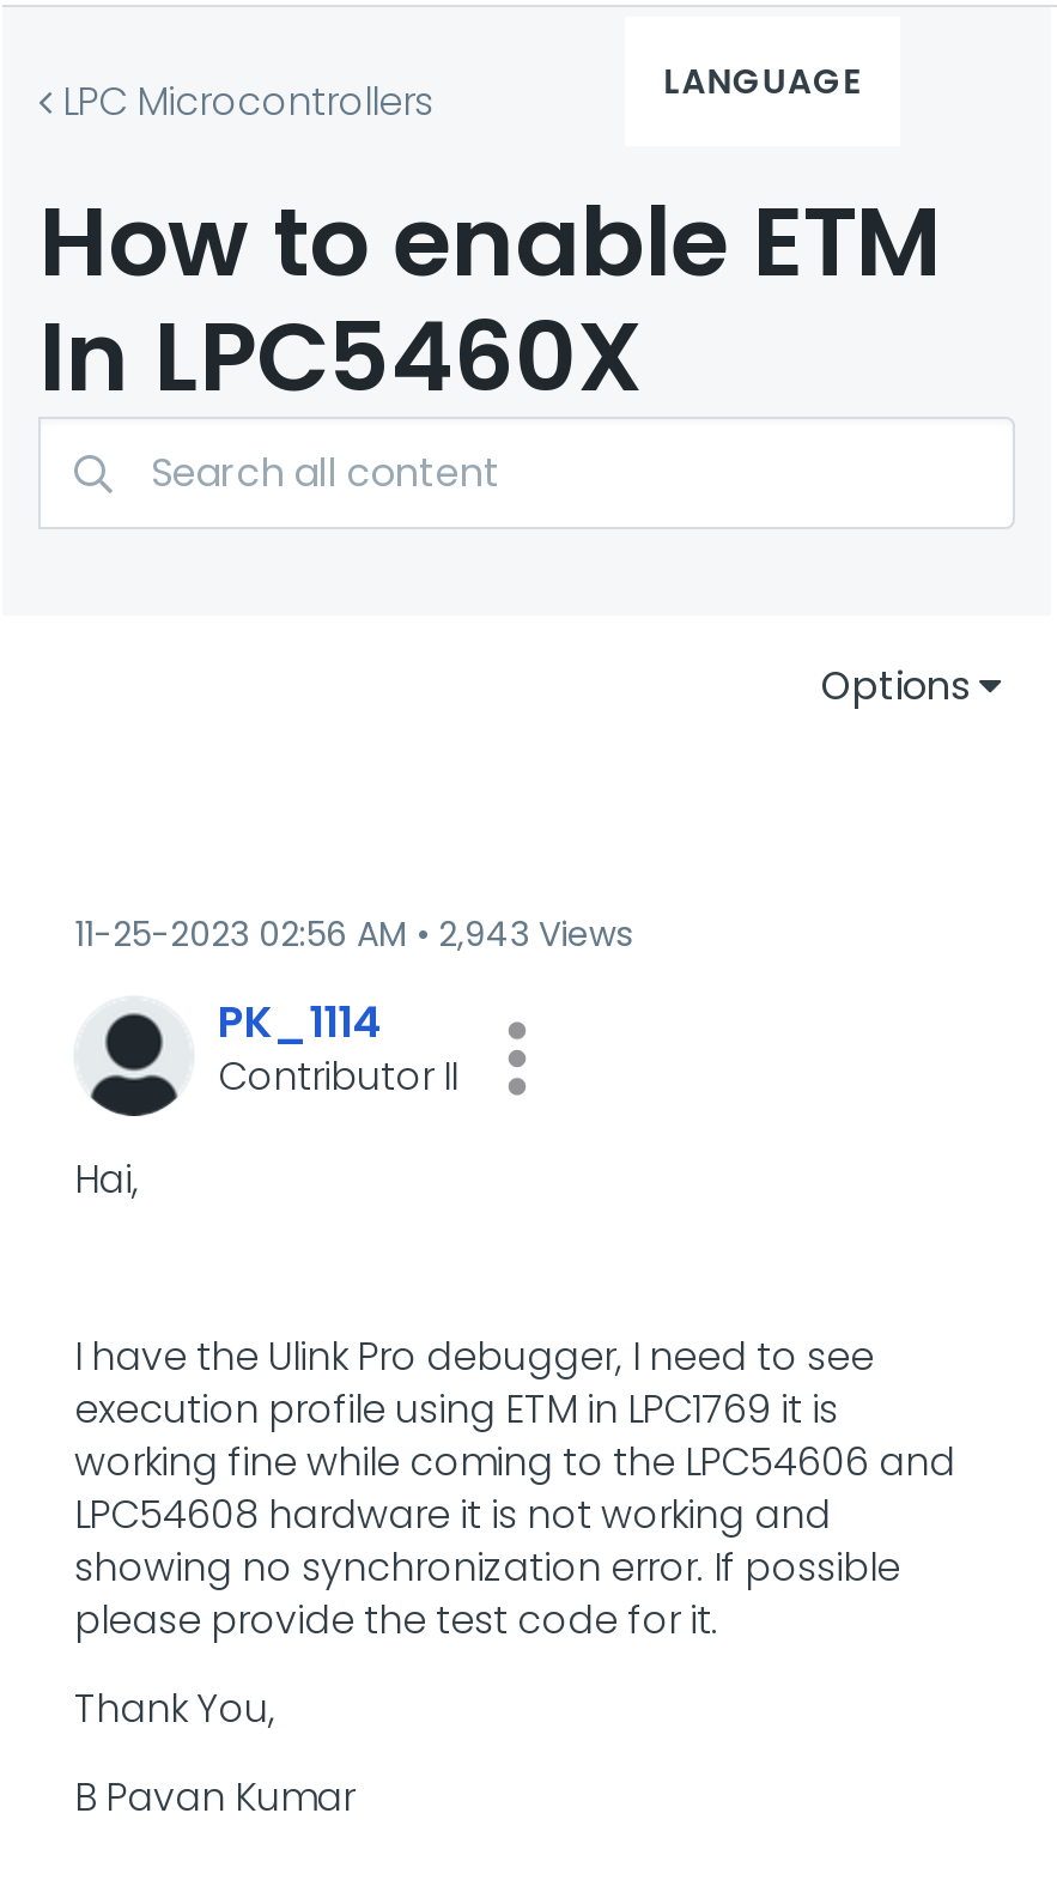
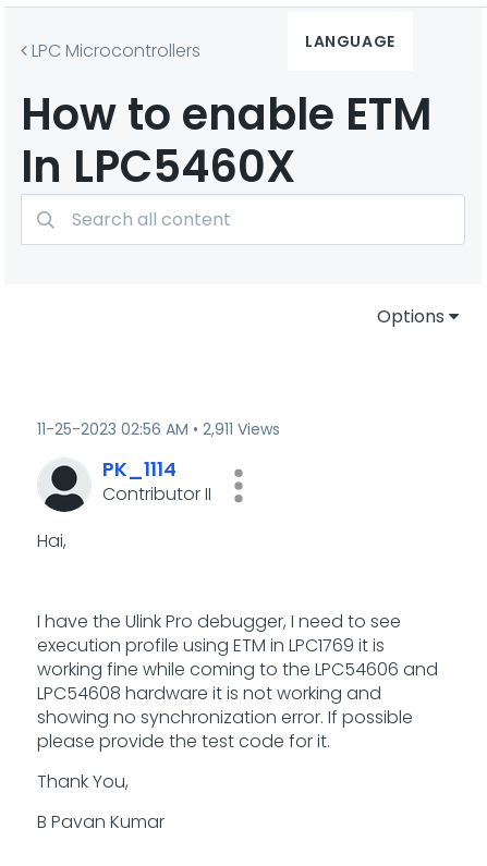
- 11-25-2023 02:56 AM 2,943 Views
+ 11-25-2023 02:56 AM 2,911 Views
